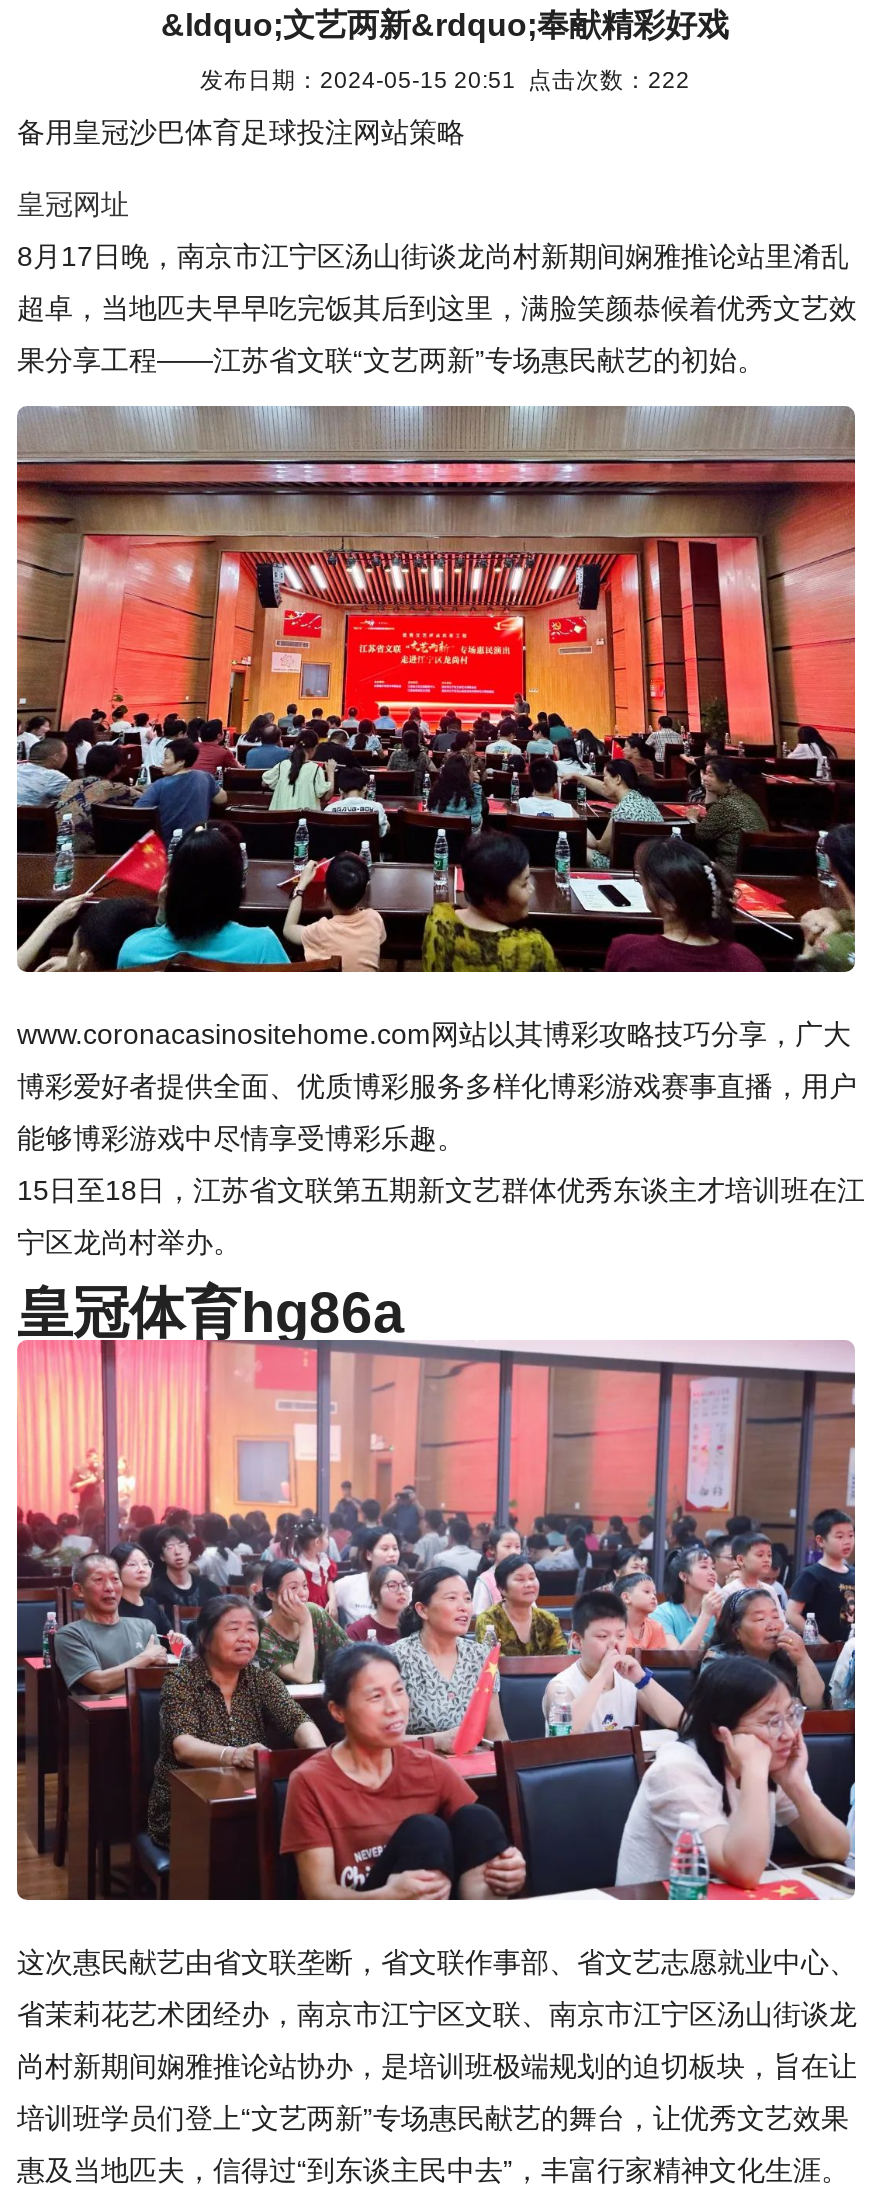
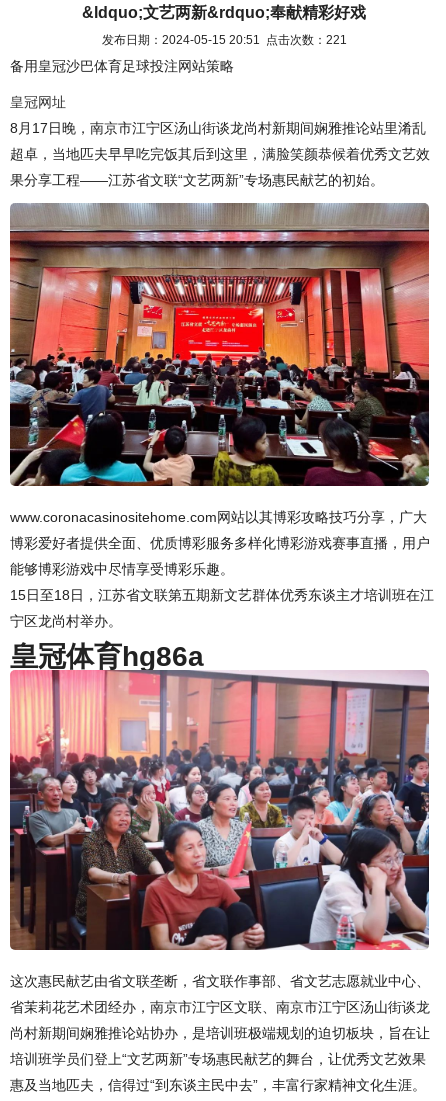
- 发布日期：2024-05-15 20:51 点击次数：222
+ 发布日期：2024-05-15 20:51 点击次数：221
